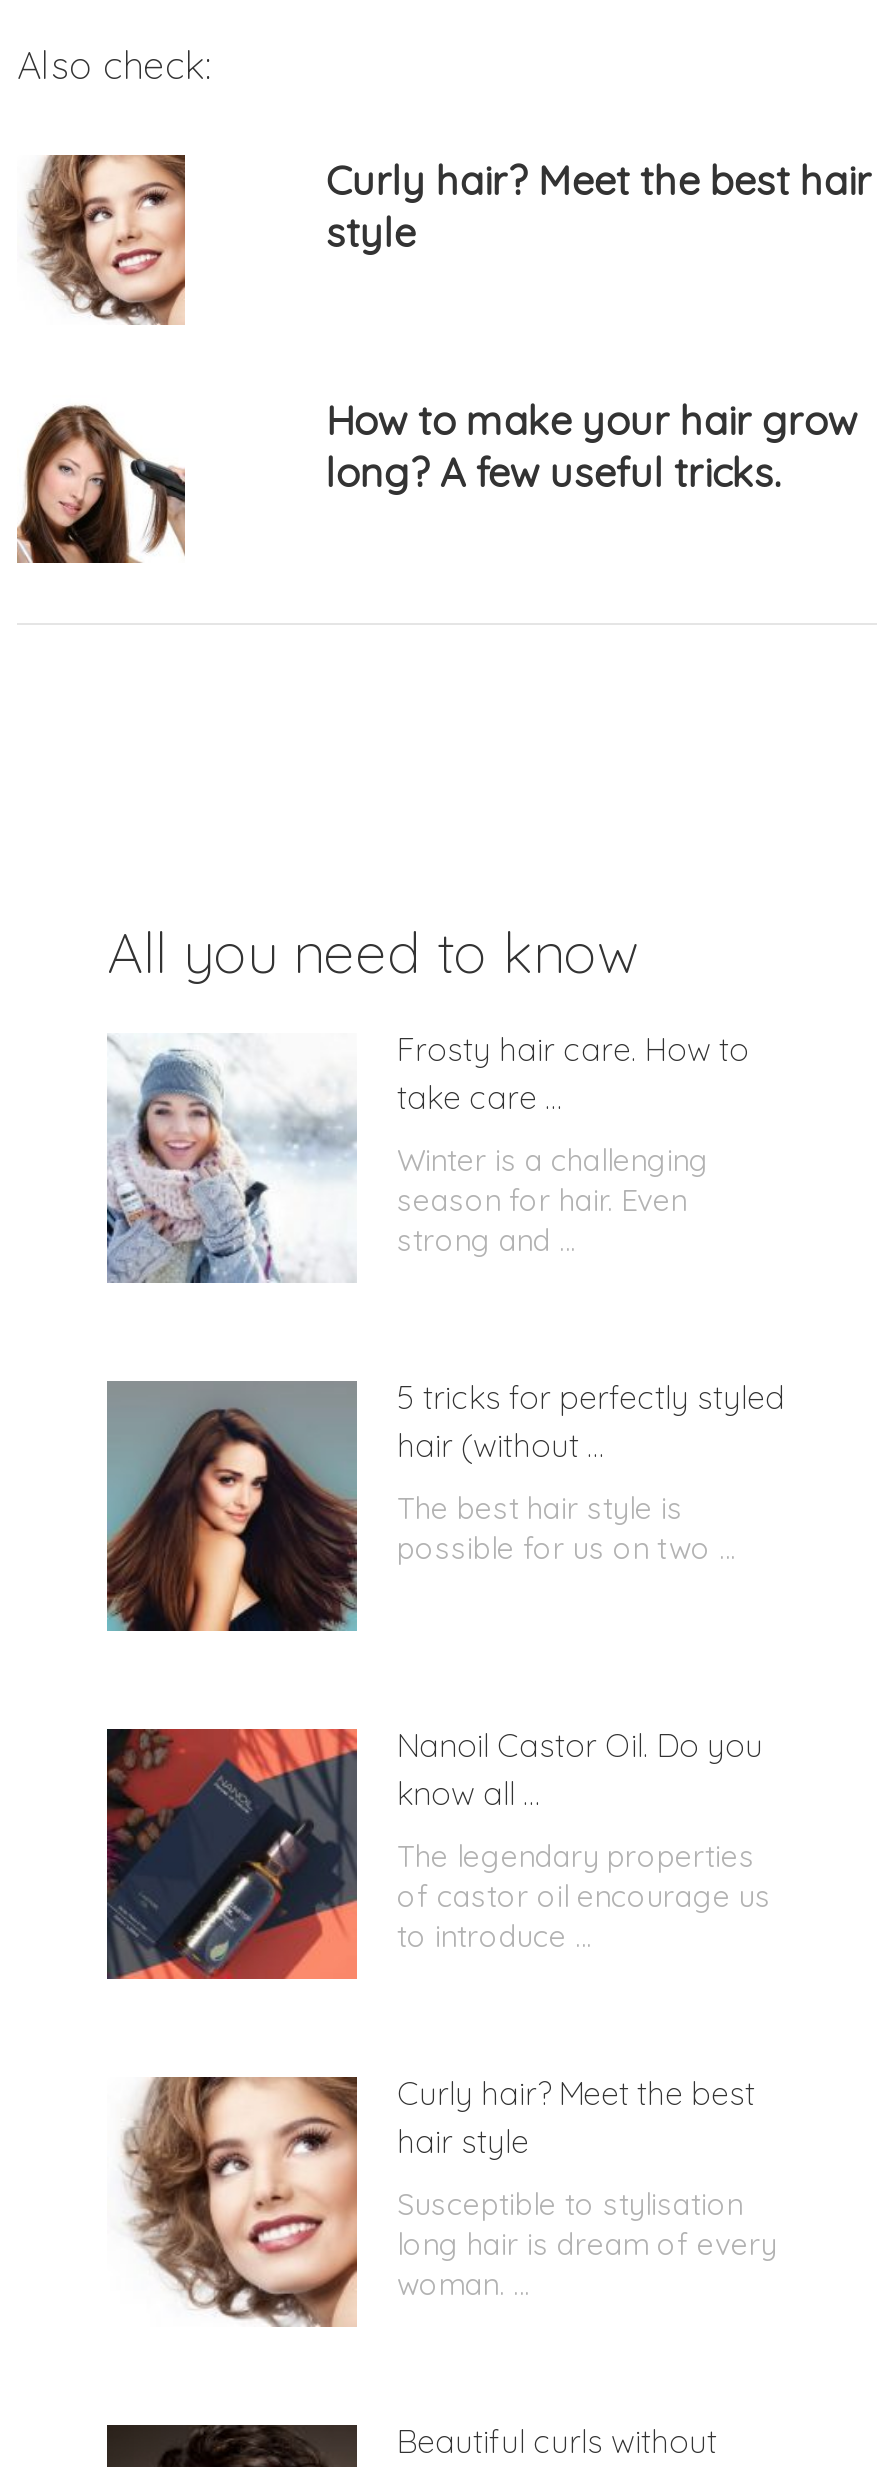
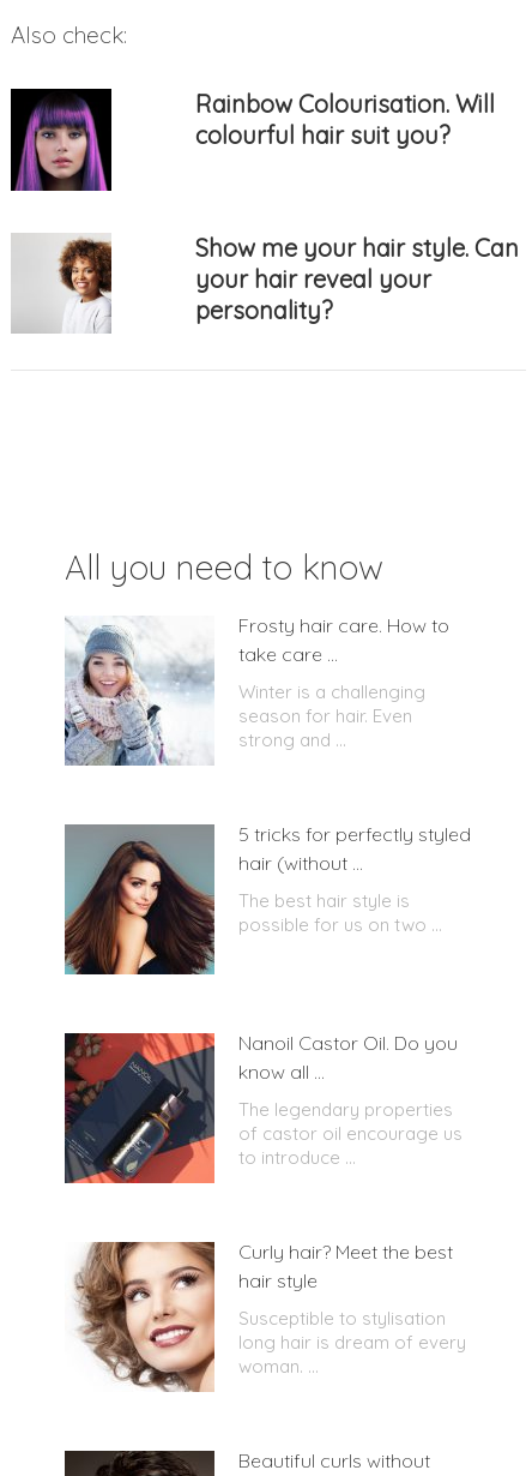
- [image]
+ [image]

- Curly hair? Meet the best hair
- style
+ Rainbow Colourisation. Will
+ colourful hair suit you?

- [image]
+ [image]

- How to make your hair grow
- long? A few useful tricks.
+ Show me your hair style. Can
+ your hair reveal your
+ personality?
